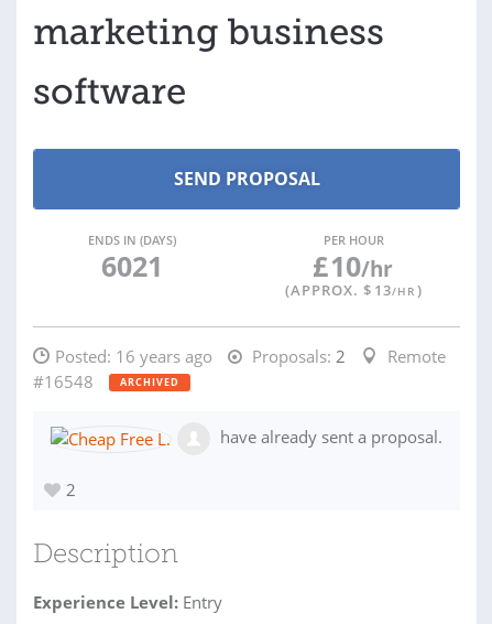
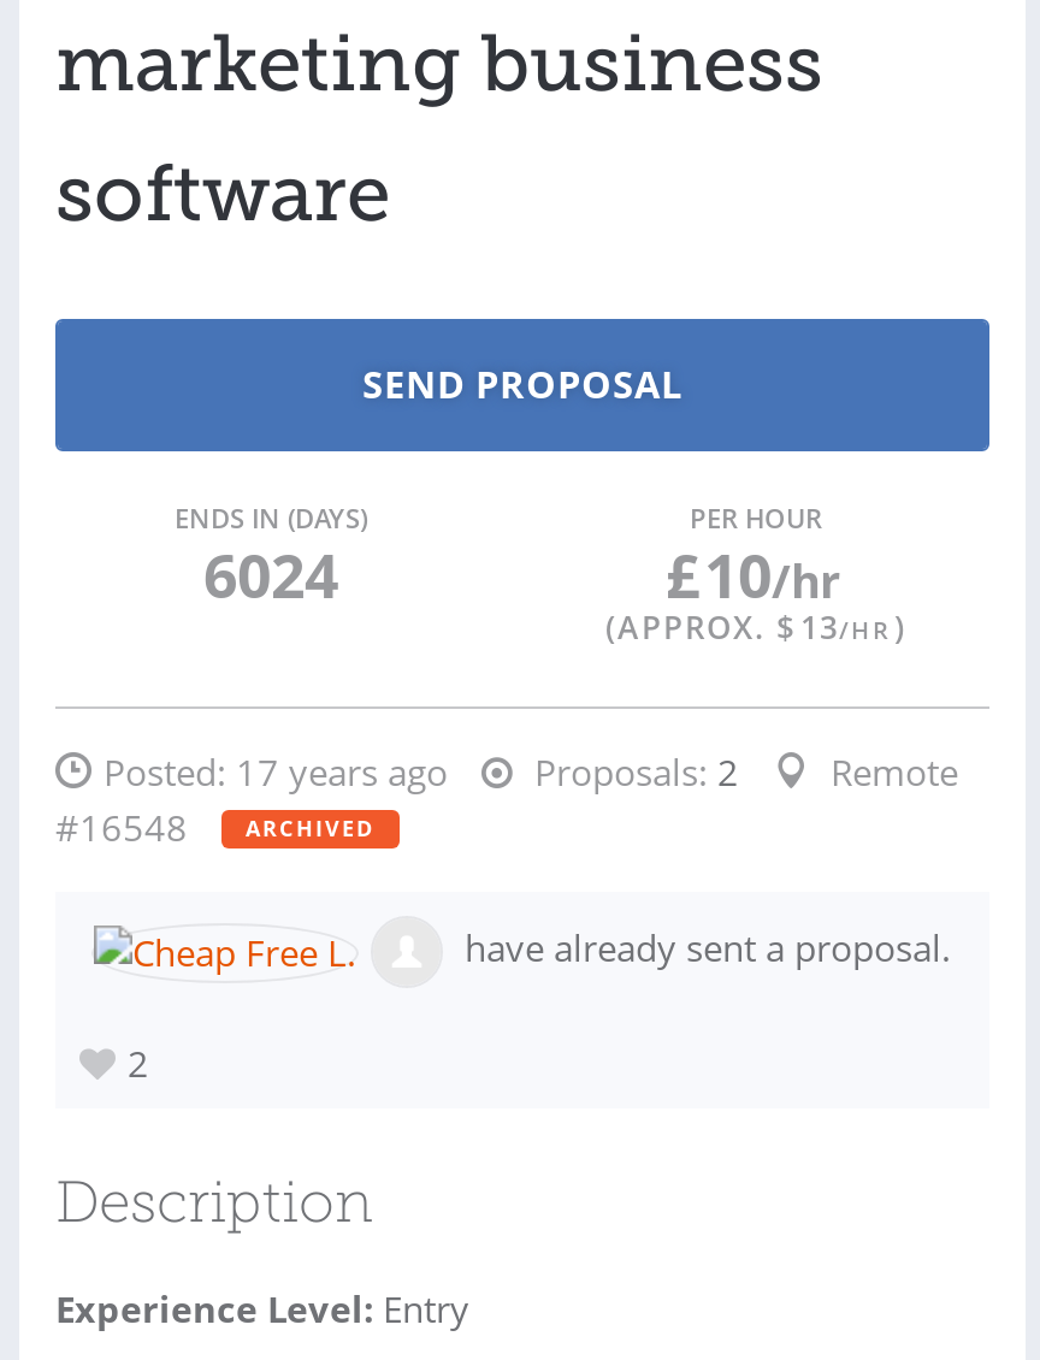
- 6021
+ 6024

- Posted: 16 years ago
+ Posted: 17 years ago
